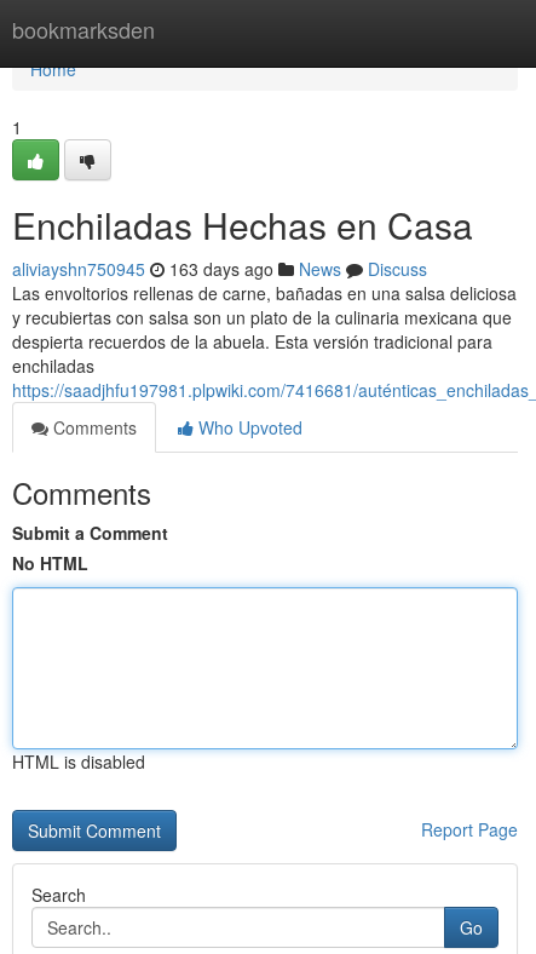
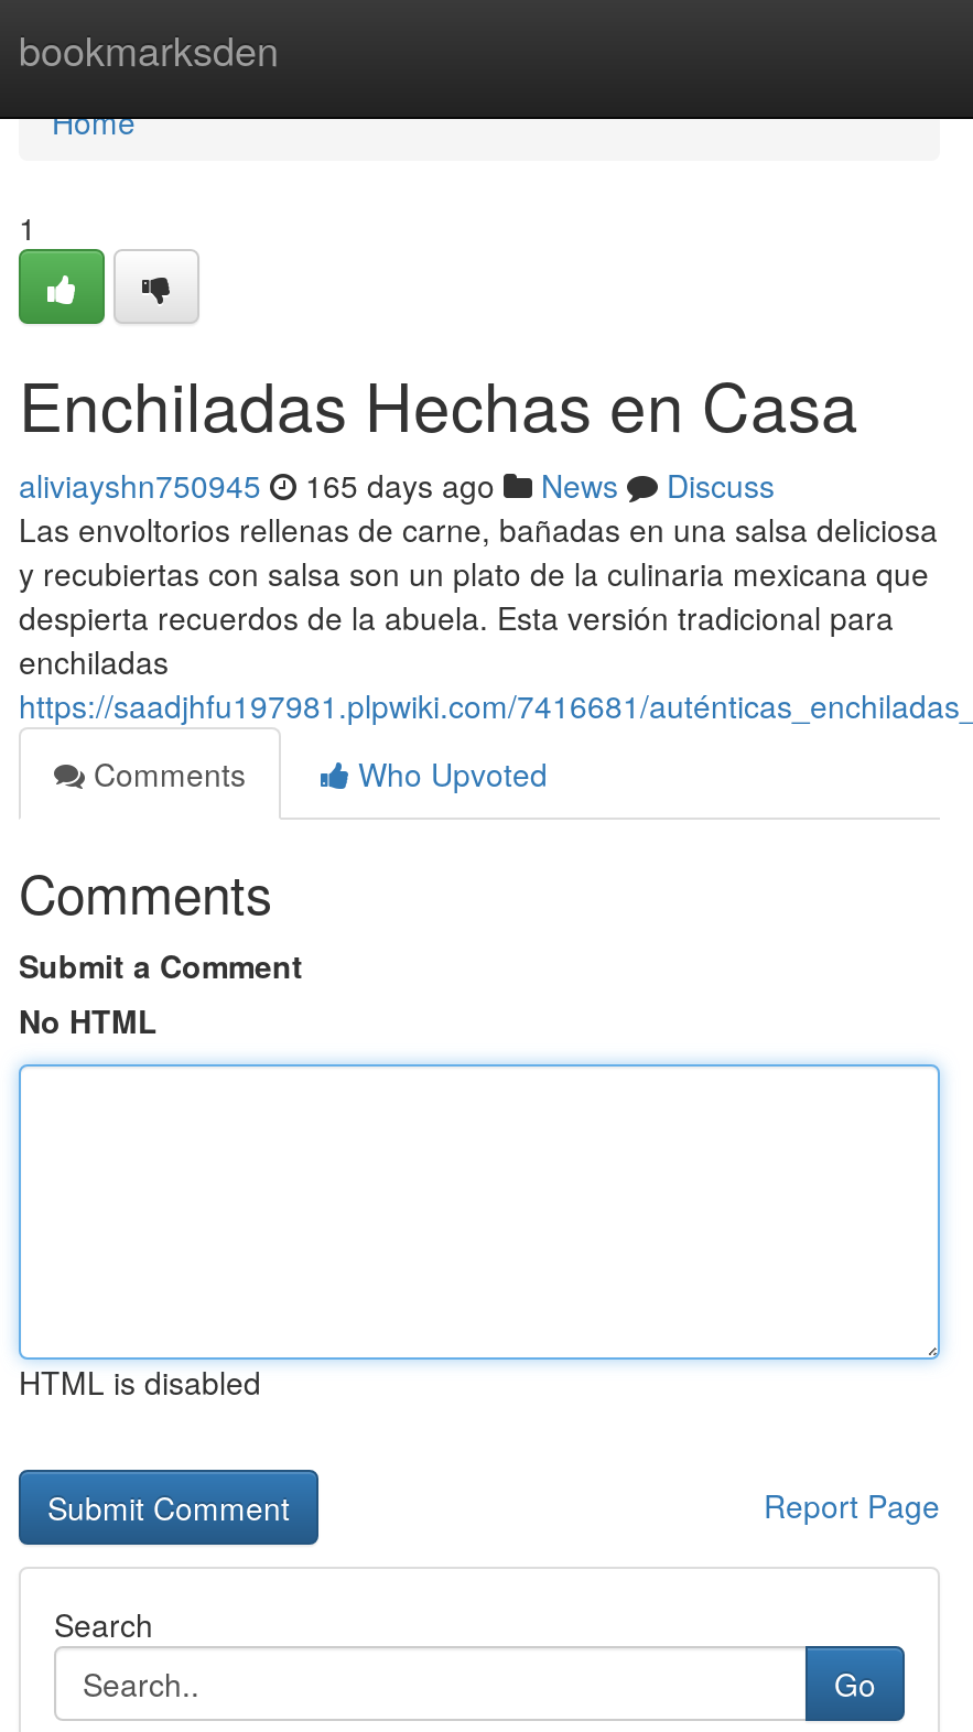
- aliviayshn750945 163 days ago News Discuss
+ aliviayshn750945 165 days ago News Discuss
